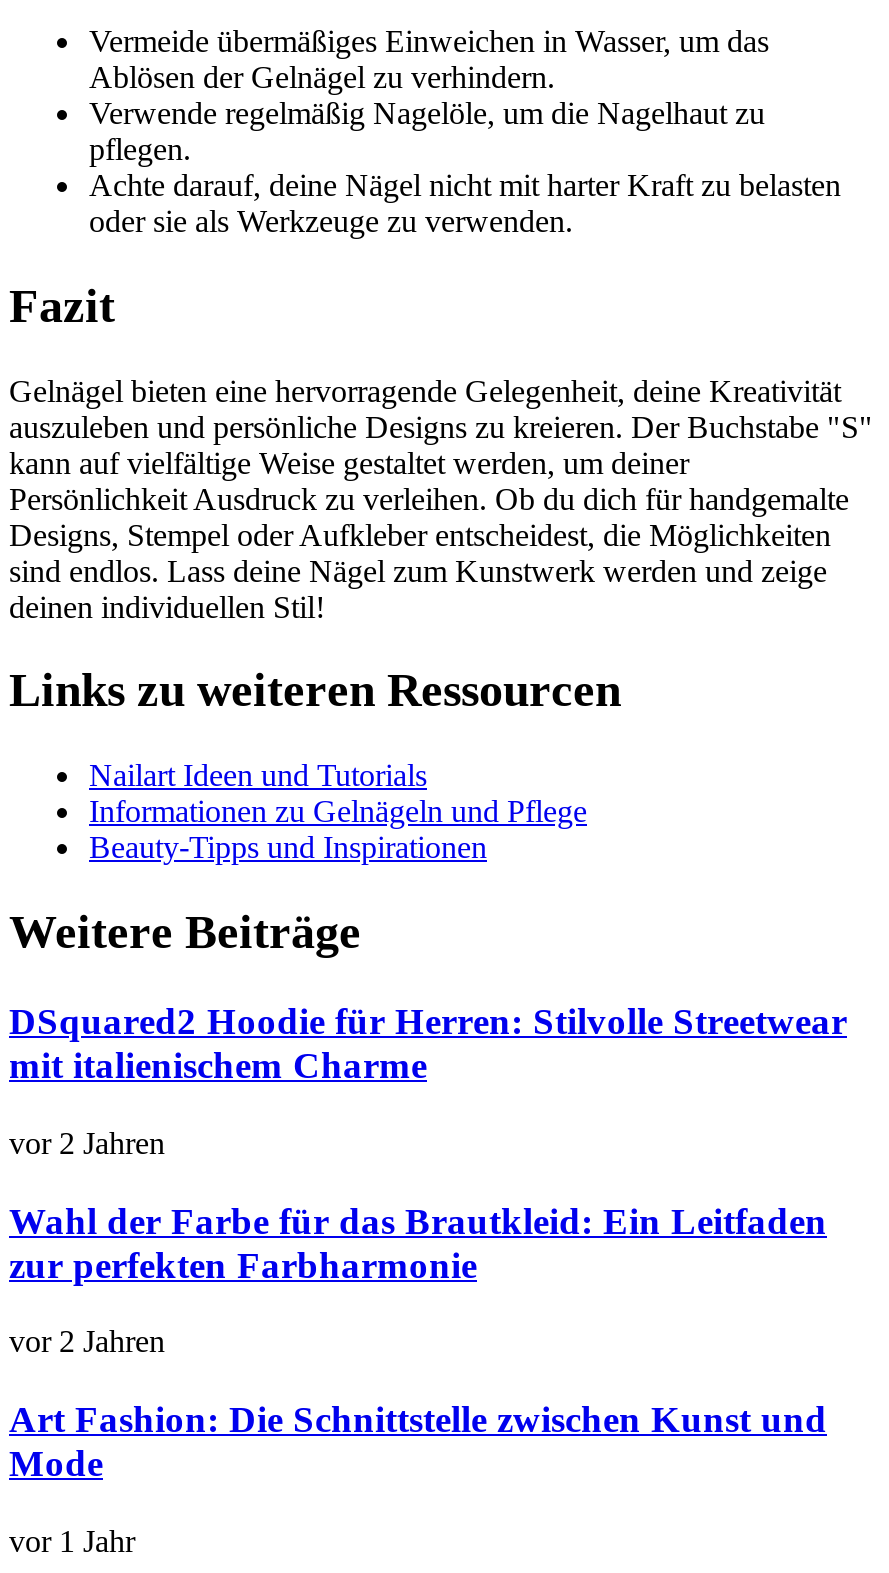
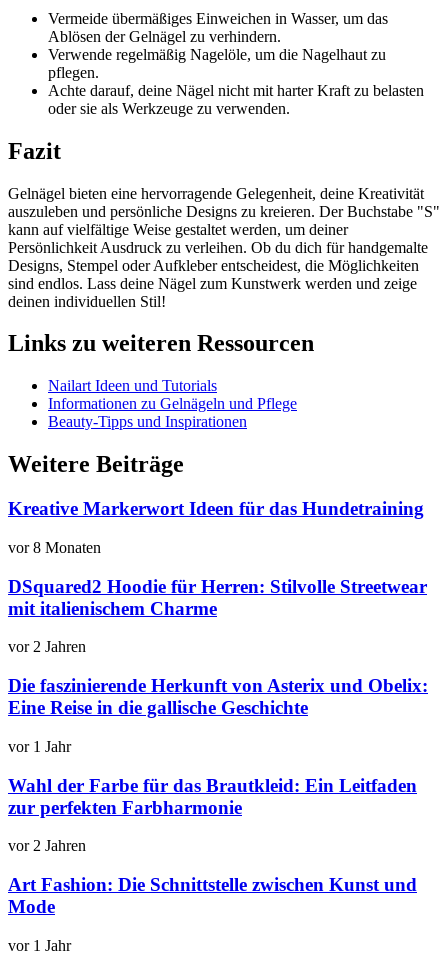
+ Kreative Markerwort Ideen für das Hundetraining
+ vor 8 Monaten

+ Die faszinierende Herkunft von Asterix und Obelix:
+ Eine Reise in die gallische Geschichte
+ vor 1 Jahr
